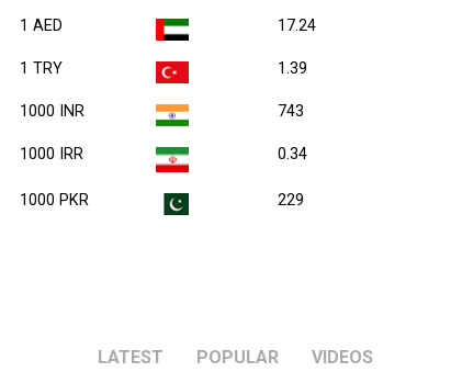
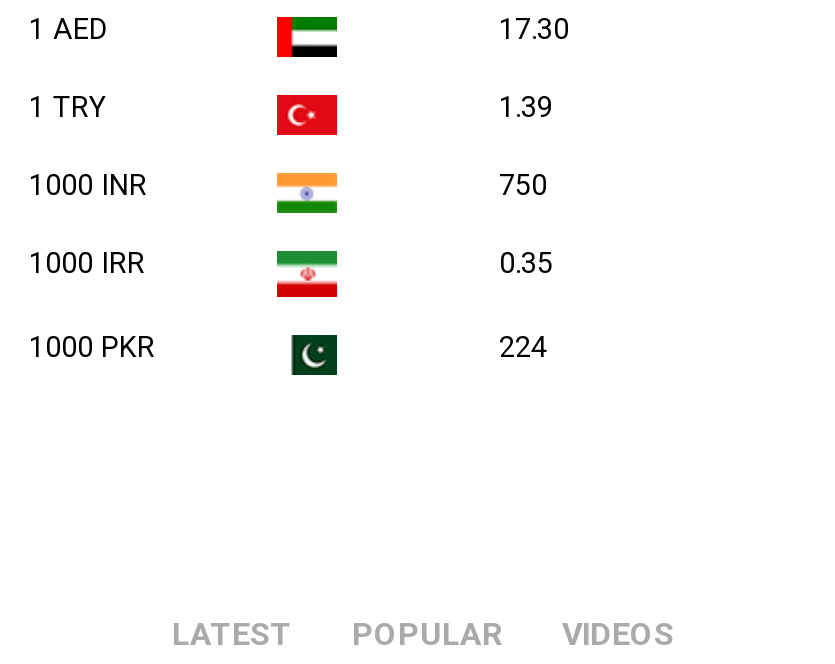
- 17.24
+ 17.30

- 743
+ 750

- 0.34
+ 0.35

- 229
+ 224
